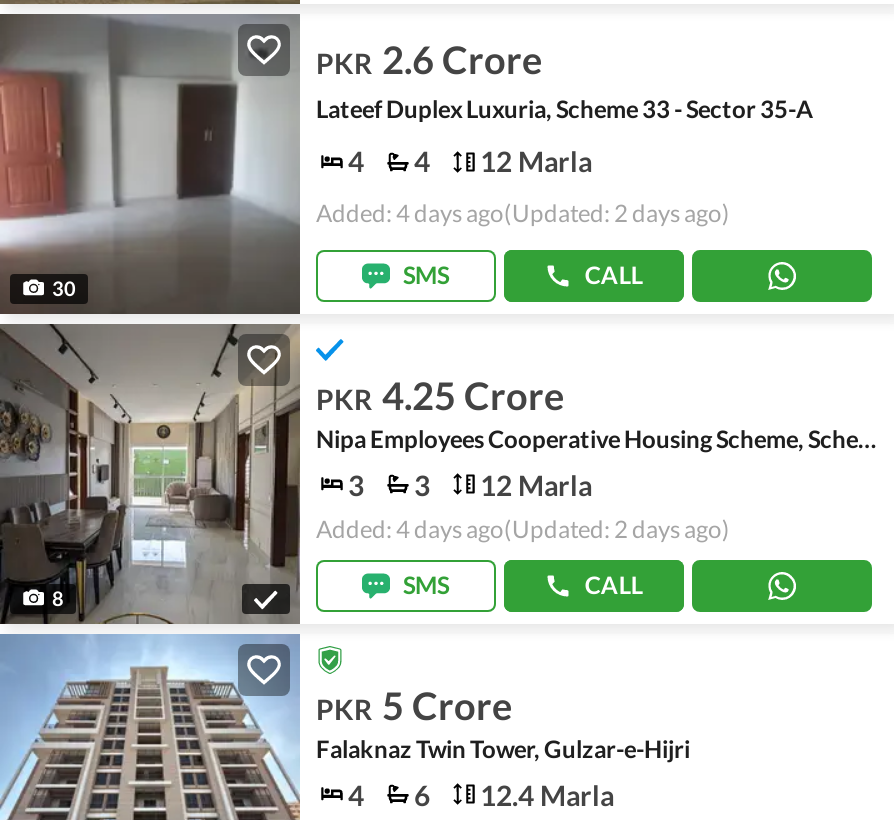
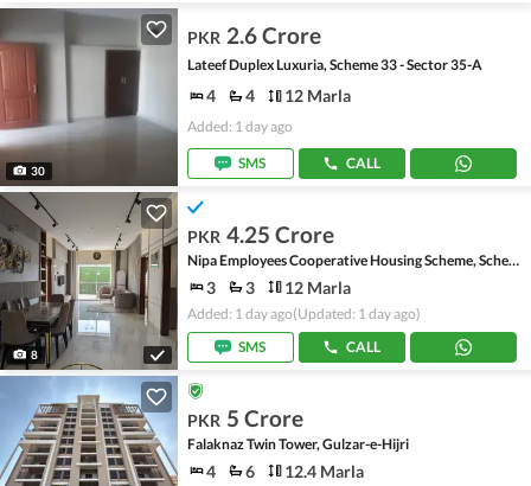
- Added: 4 days ago(Updated: 2 days ago)
+ Added: 1 day ago

- Added: 4 days ago(Updated: 2 days ago)
+ Added: 1 day ago(Updated: 1 day ago)
